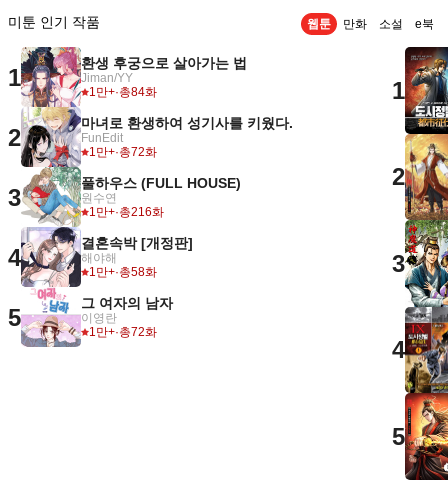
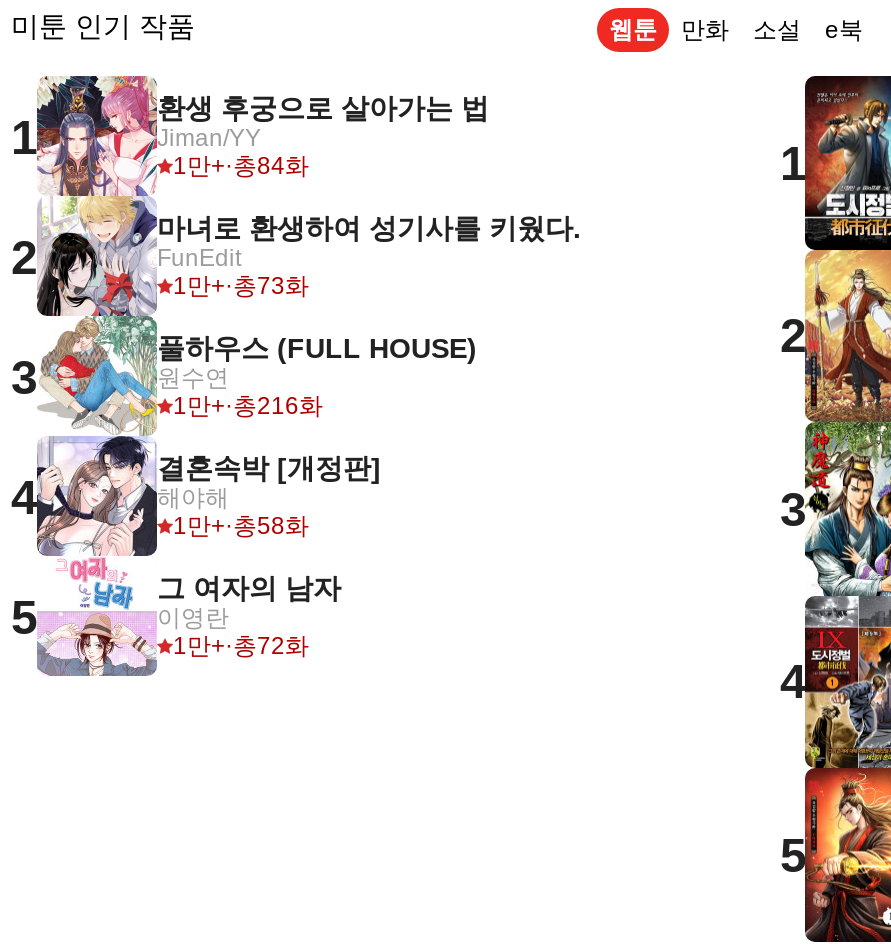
- 1만+ · 총72화
+ 1만+ · 총73화
